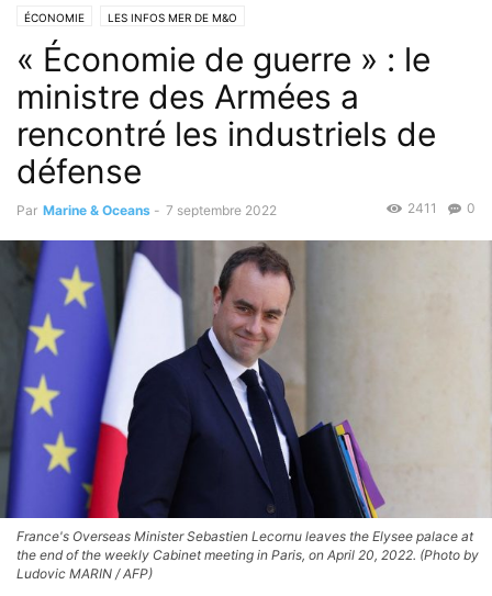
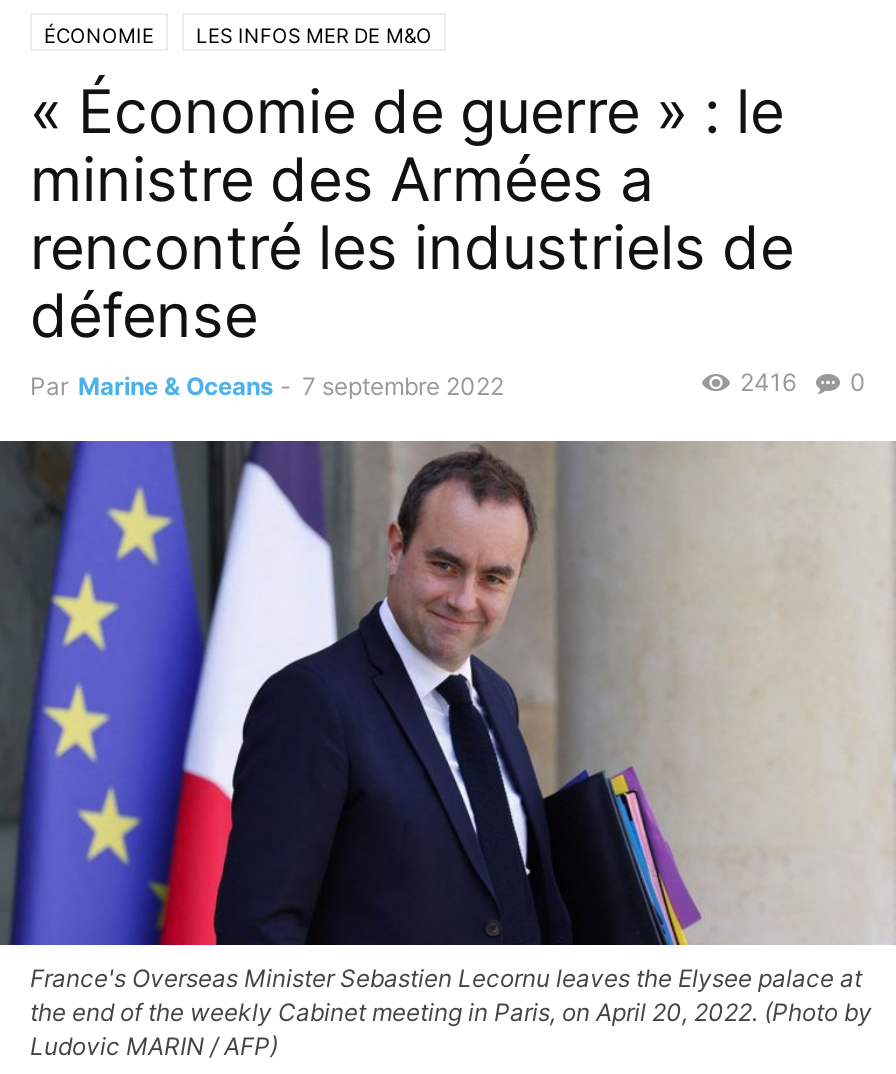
- 2411 0
+ 2416 0
